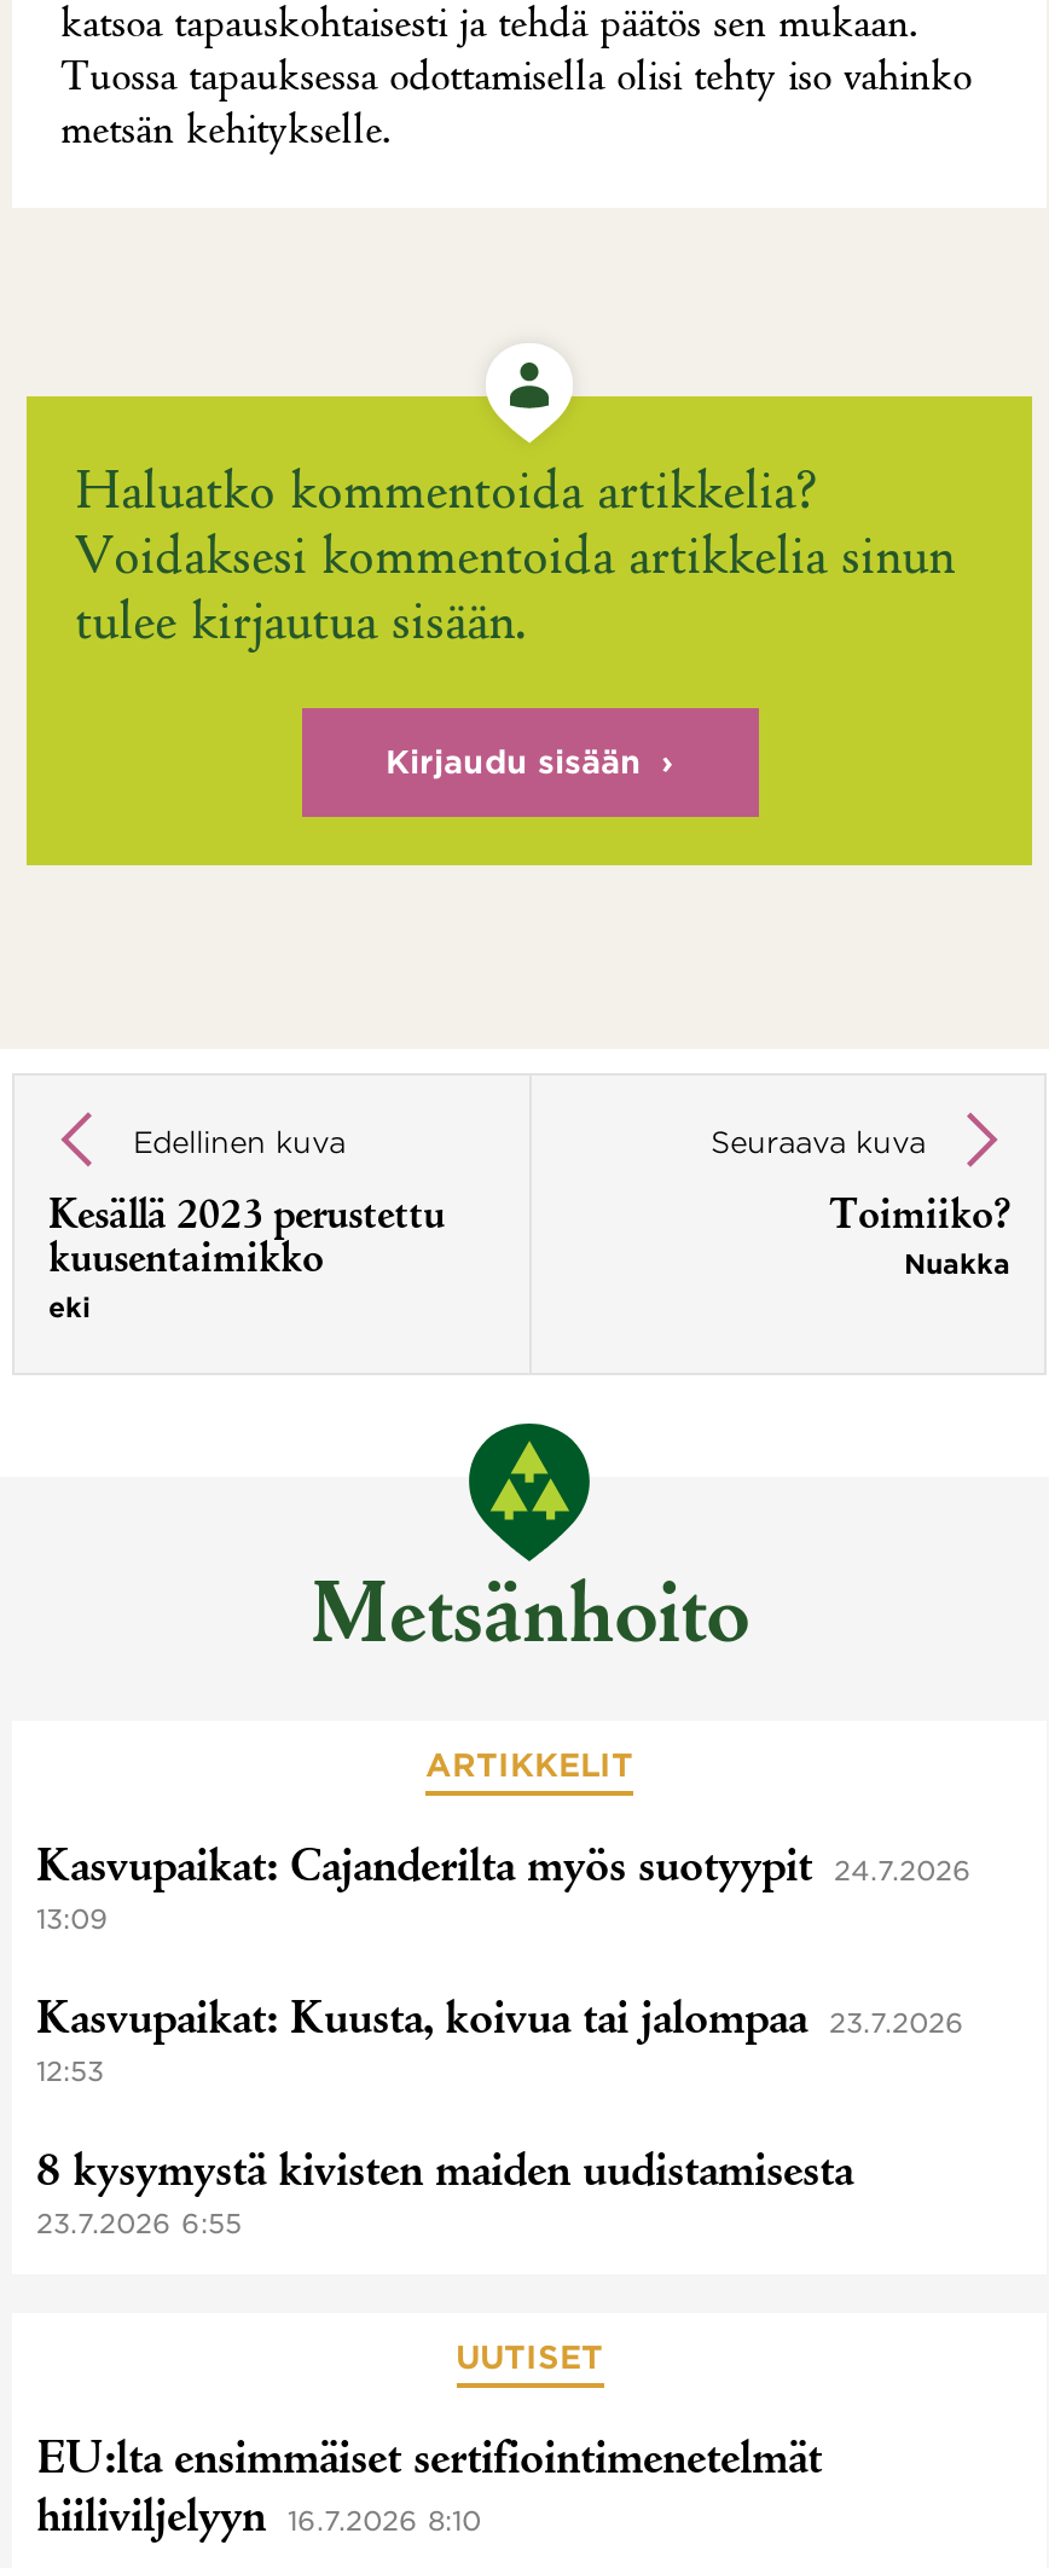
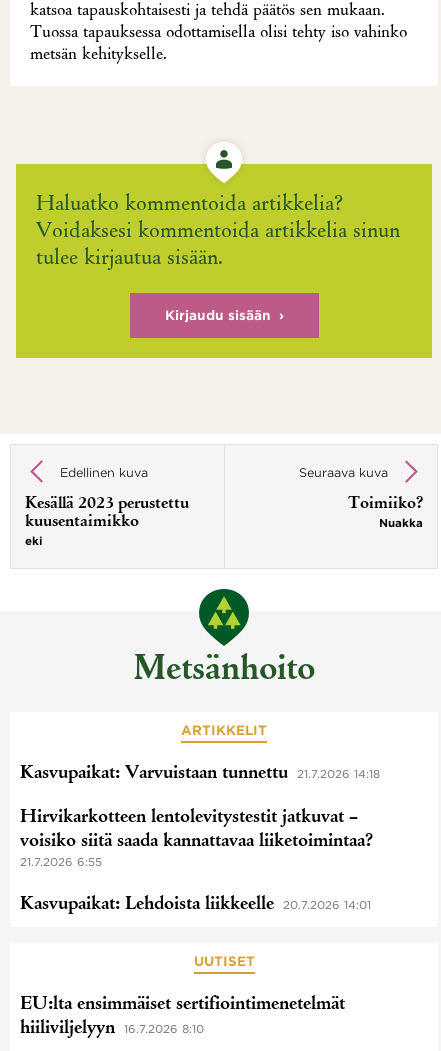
- Kasvupaikat: Cajanderilta myös suotyypit
- 24.7.2026
- 13:09
+ Kasvupaikat: Varvuistaan tunnettu
+ 21.7.2026 14:18

- Kasvupaikat: Kuusta, koivua tai jalompaa
- 23.7.2026
- 12:53
+ Hirvikarkotteen lentolevitystestit jatkuvat –
+ voisiko siitä saada kannattavaa liiketoimintaa?
+ 21.7.2026 6:55

- 8 kysymystä kivisten maiden uudistamisesta
- 23.7.2026 6:55
+ Kasvupaikat: Lehdoista liikkeelle
+ 20.7.2026 14:01
